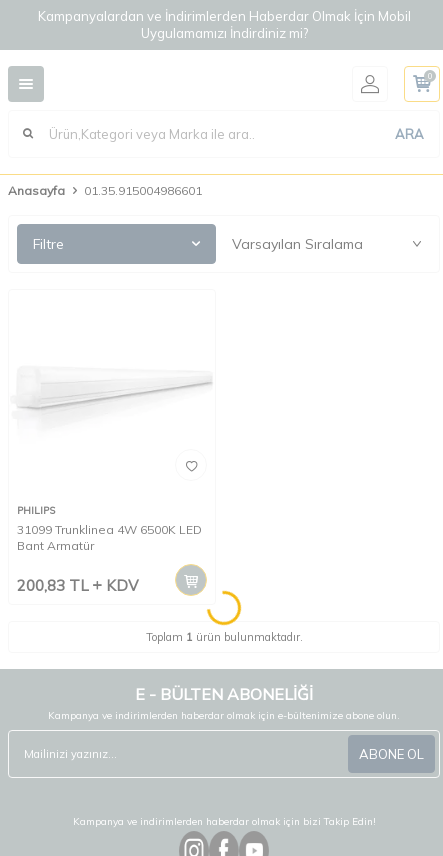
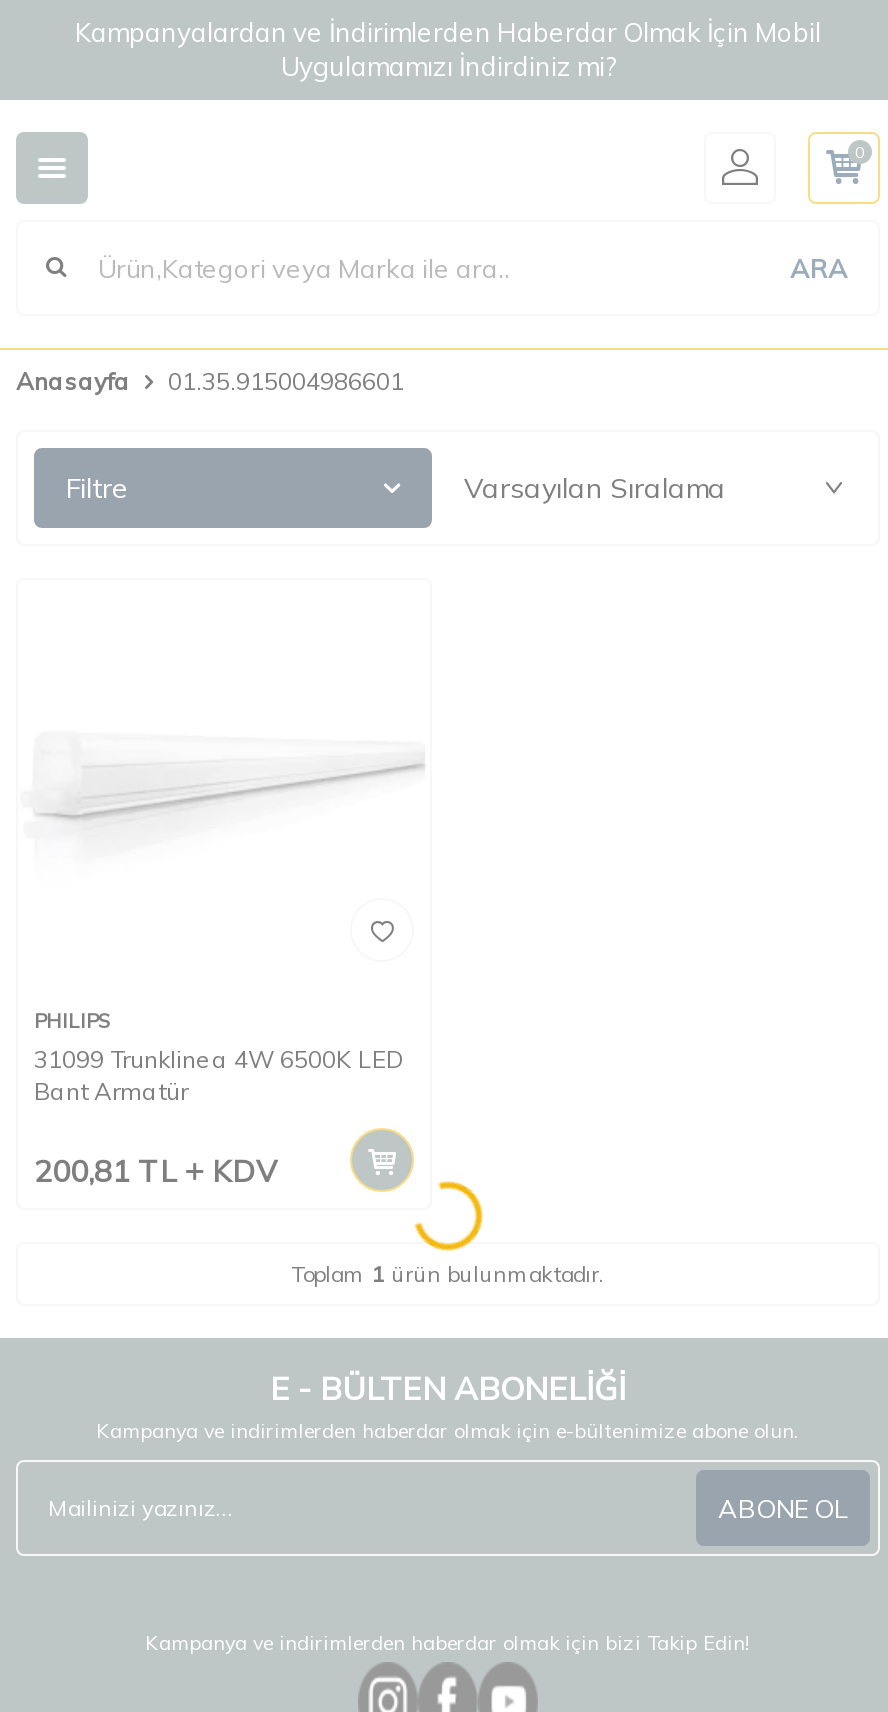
- 200,83 TL KDV
+ 200,81 TL KDV
